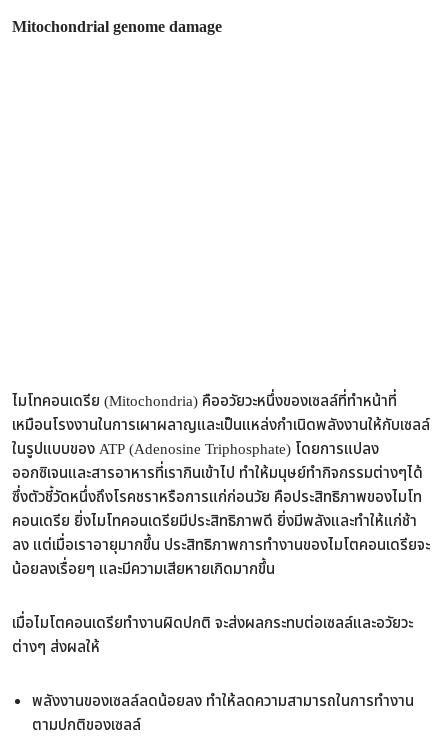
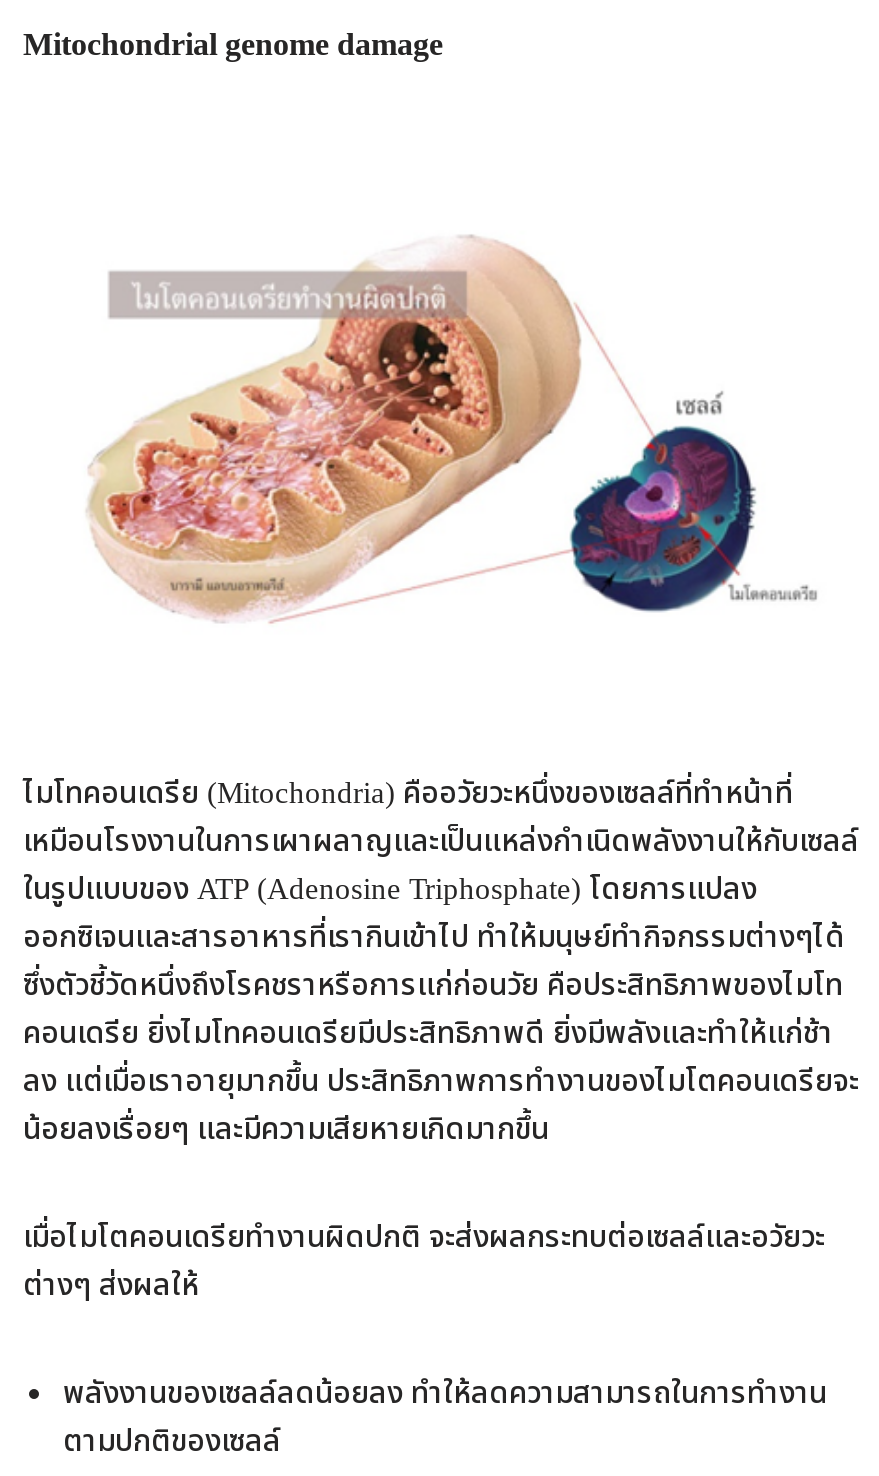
+ [image]
